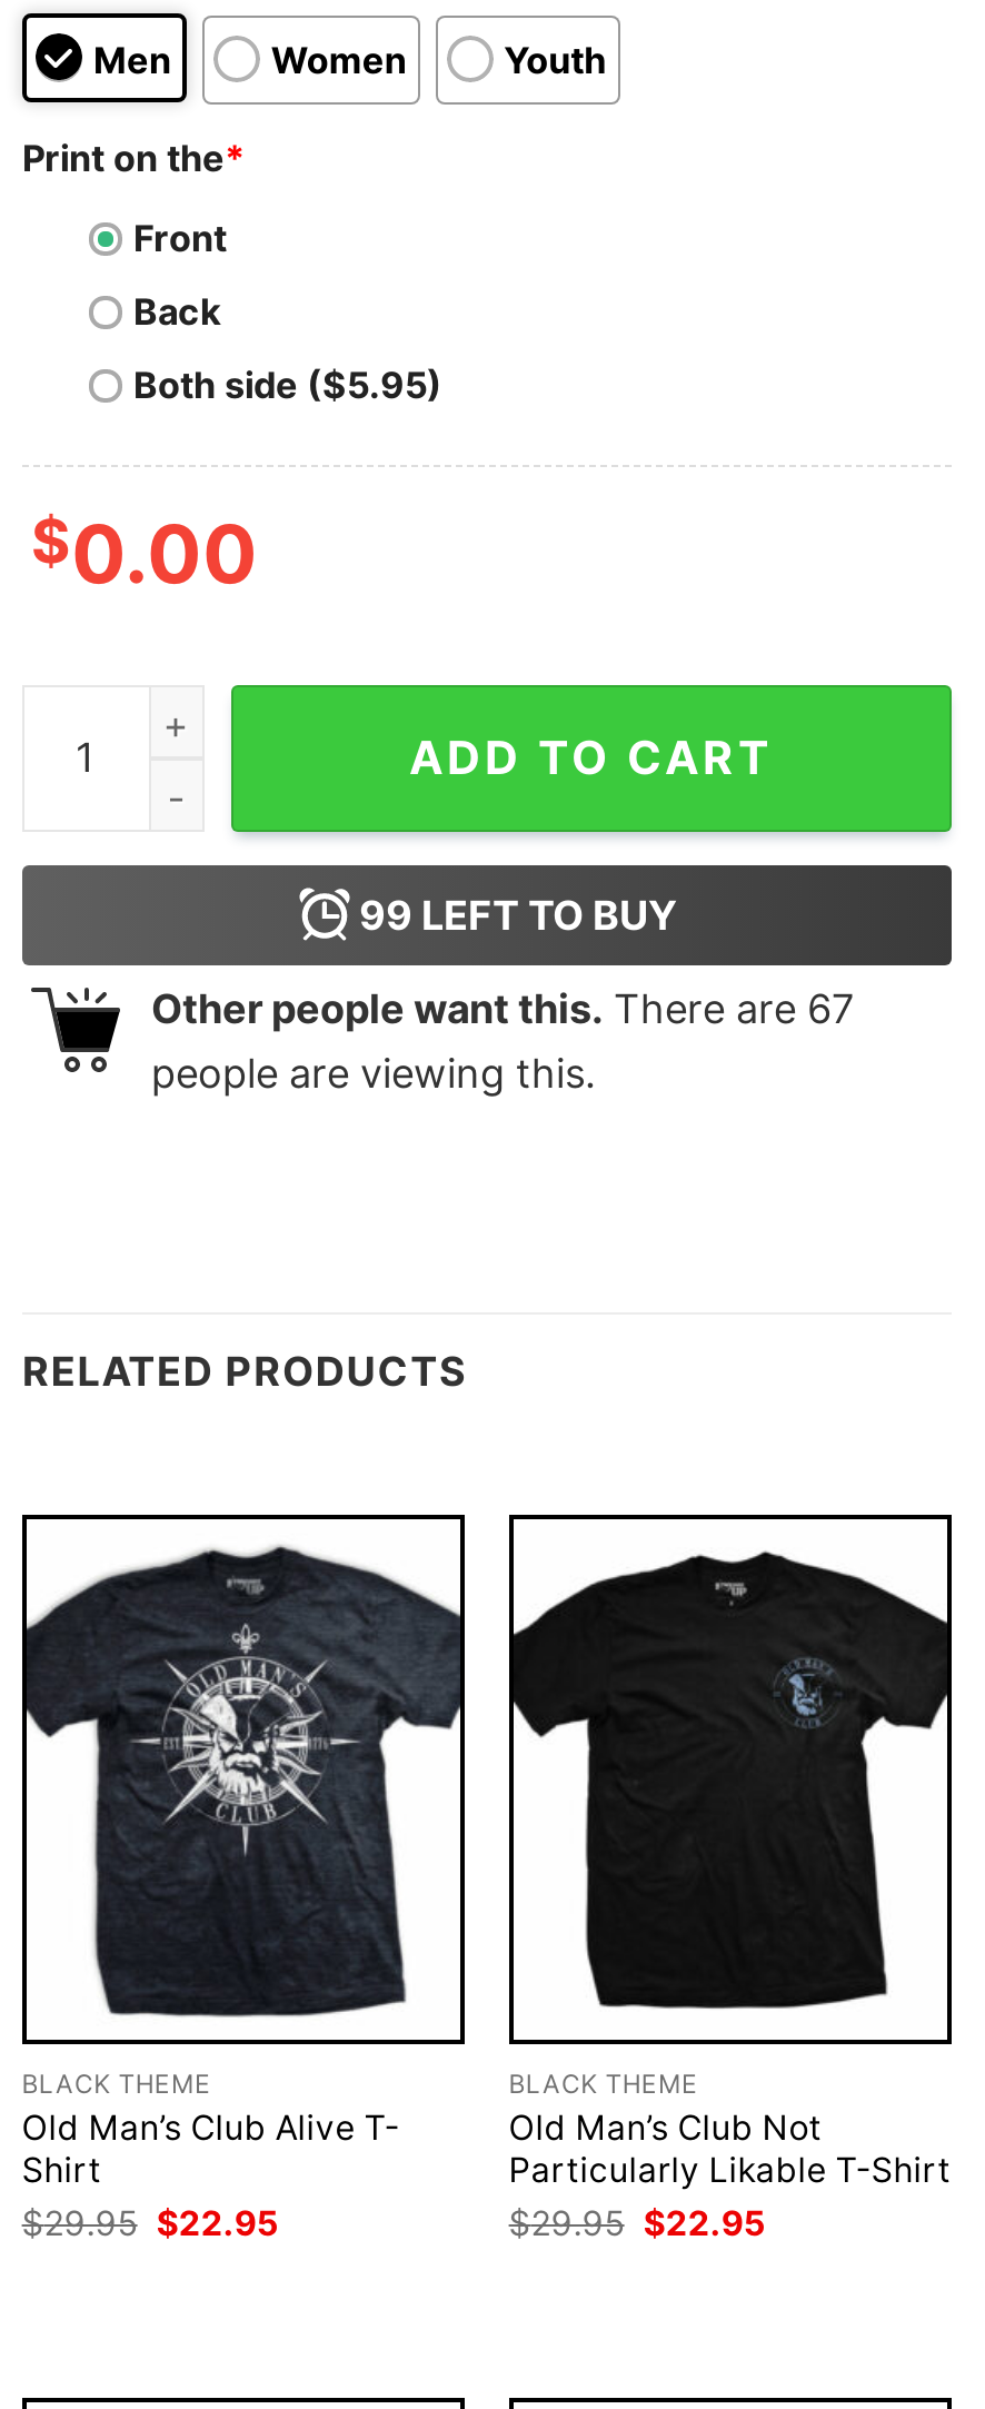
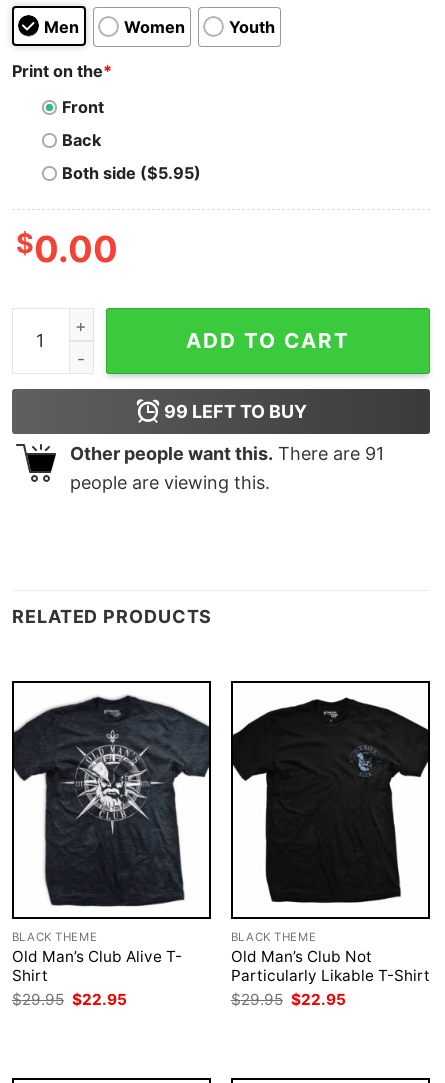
- Other people want this. There are 67
+ Other people want this. There are 91
